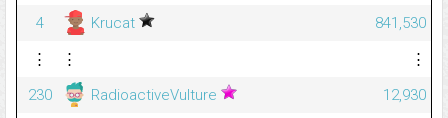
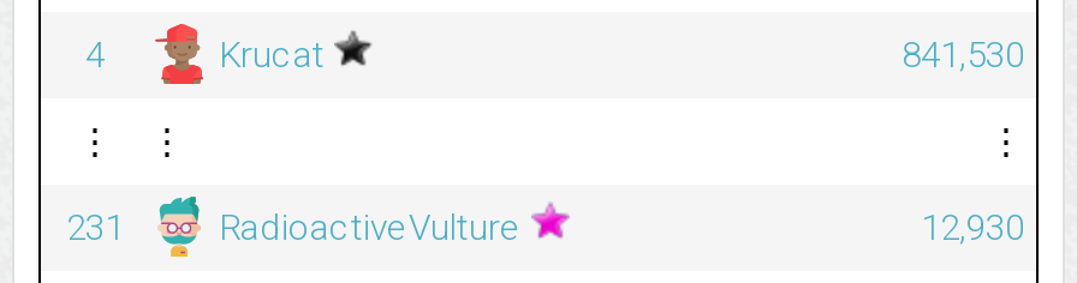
- 230 RadioactiveVulture
+ 231 RadioactiveVulture
